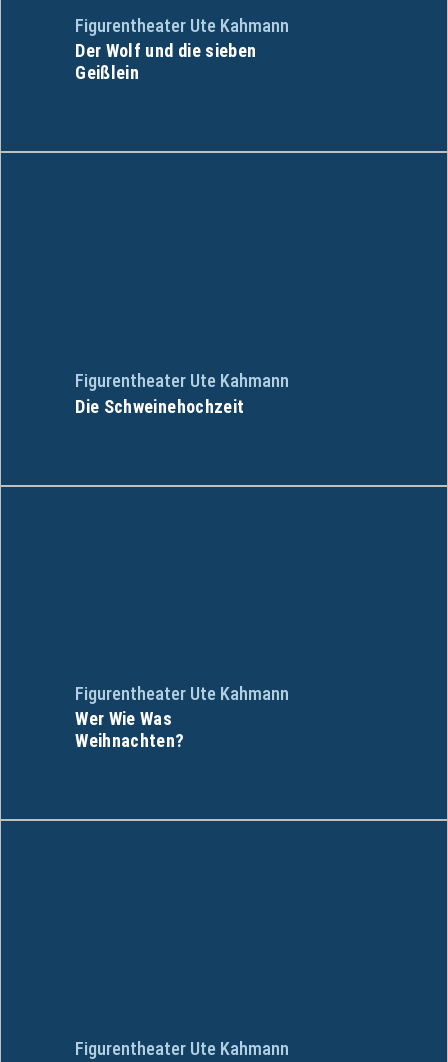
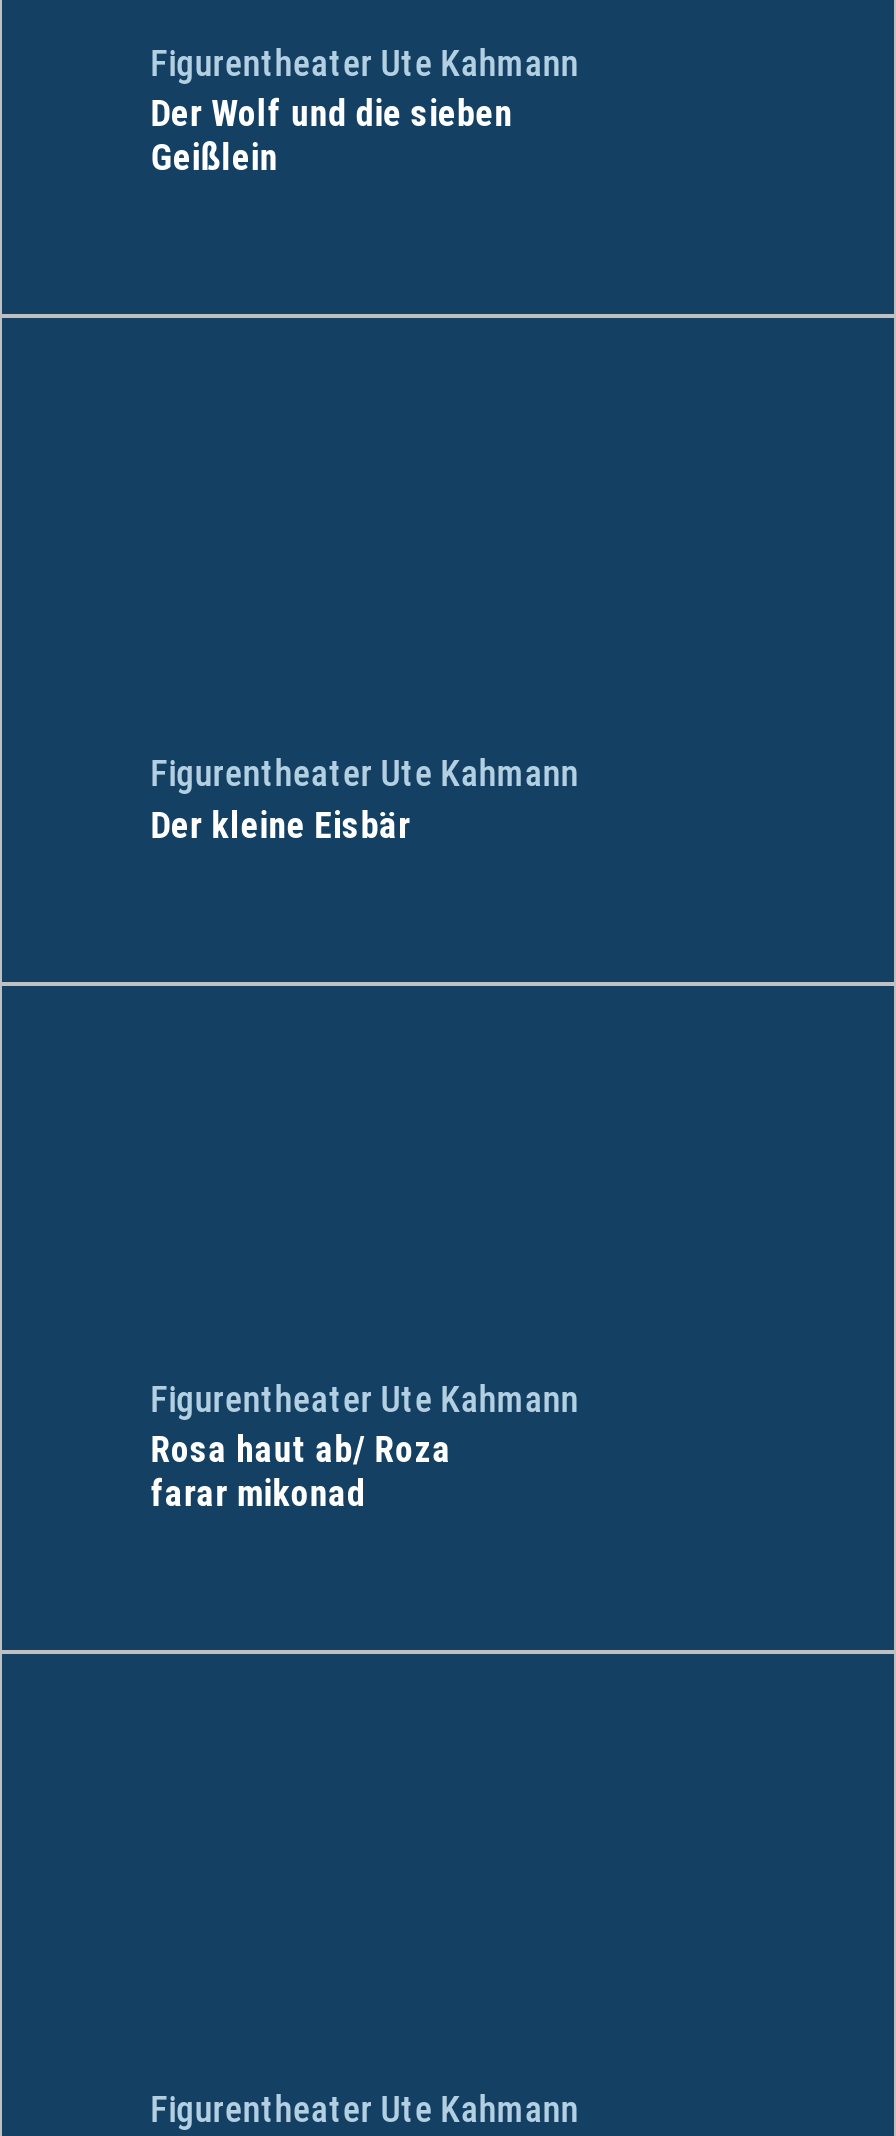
- Die Schweinehochzeit
+ Der kleine Eisbär

- Wer Wie Was
- Weihnachten?
+ Rosa haut ab/ Roza
+ farar mikonad
